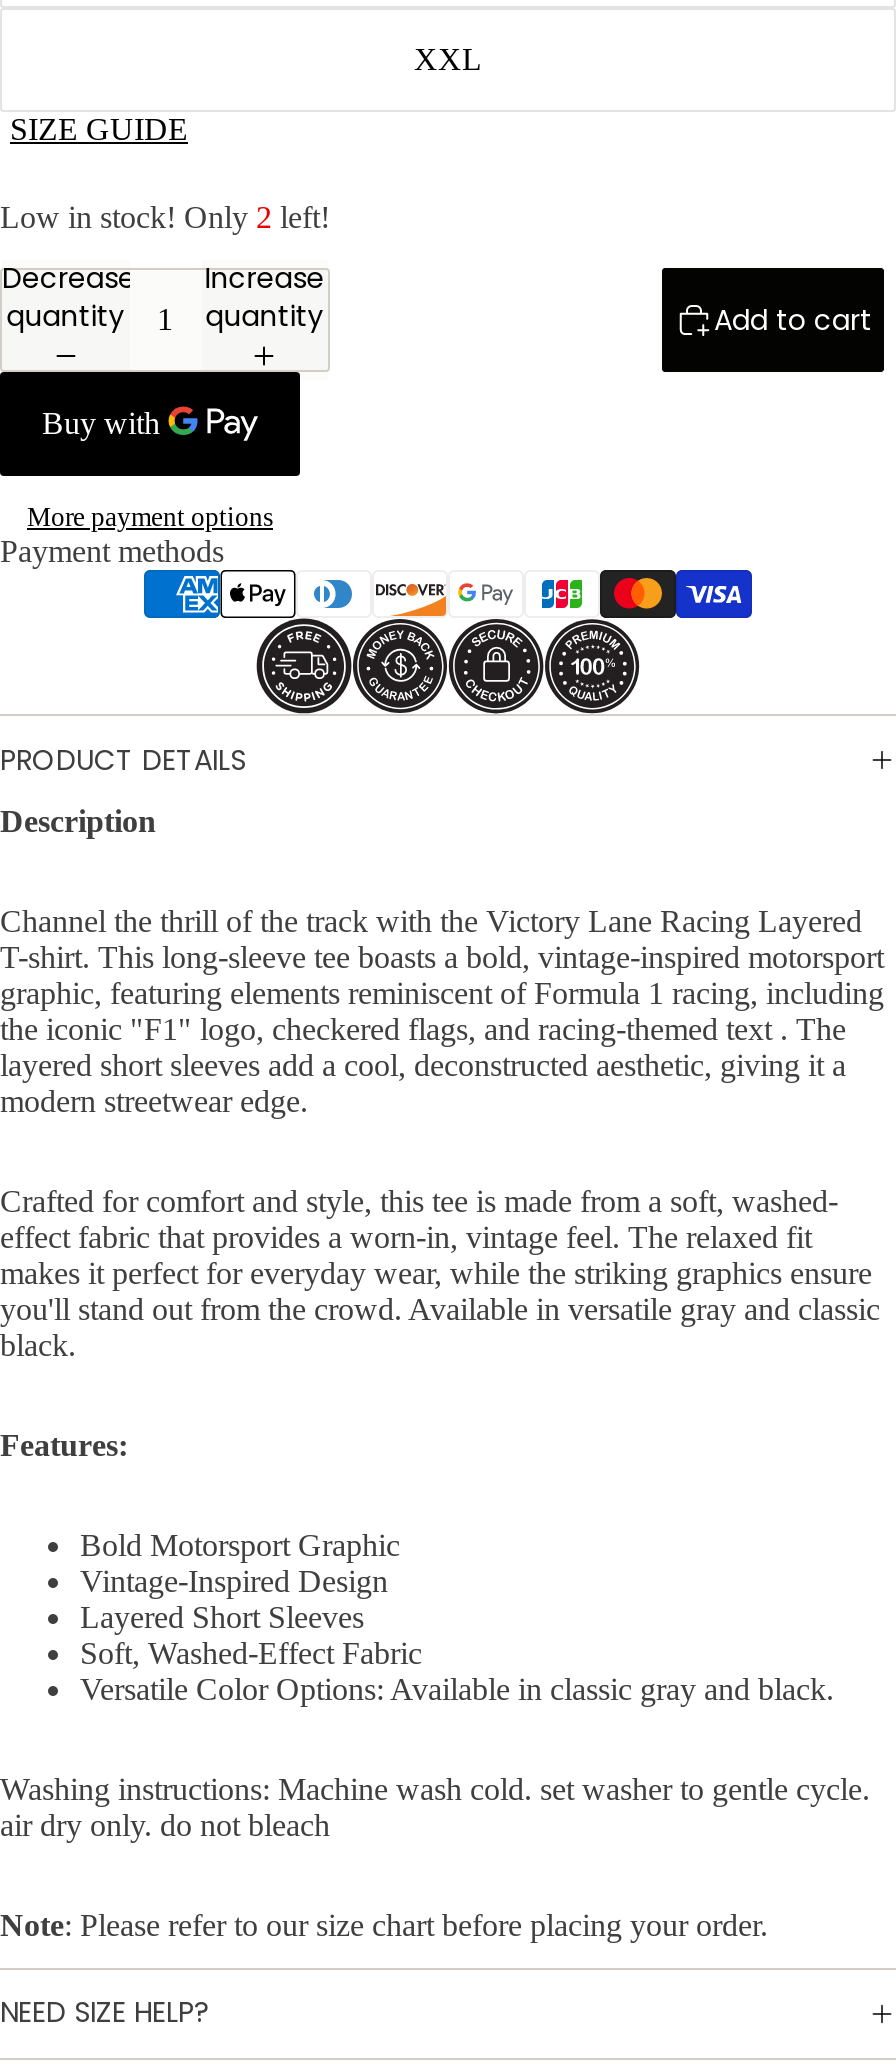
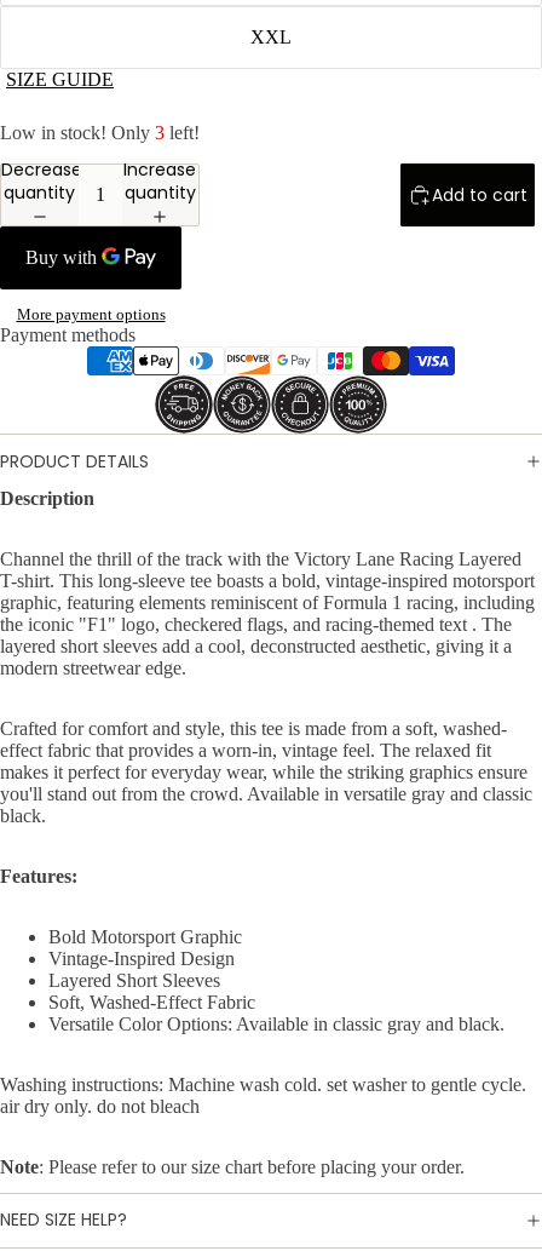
- Low in stock! Only 2 left!
+ Low in stock! Only 3 left!
